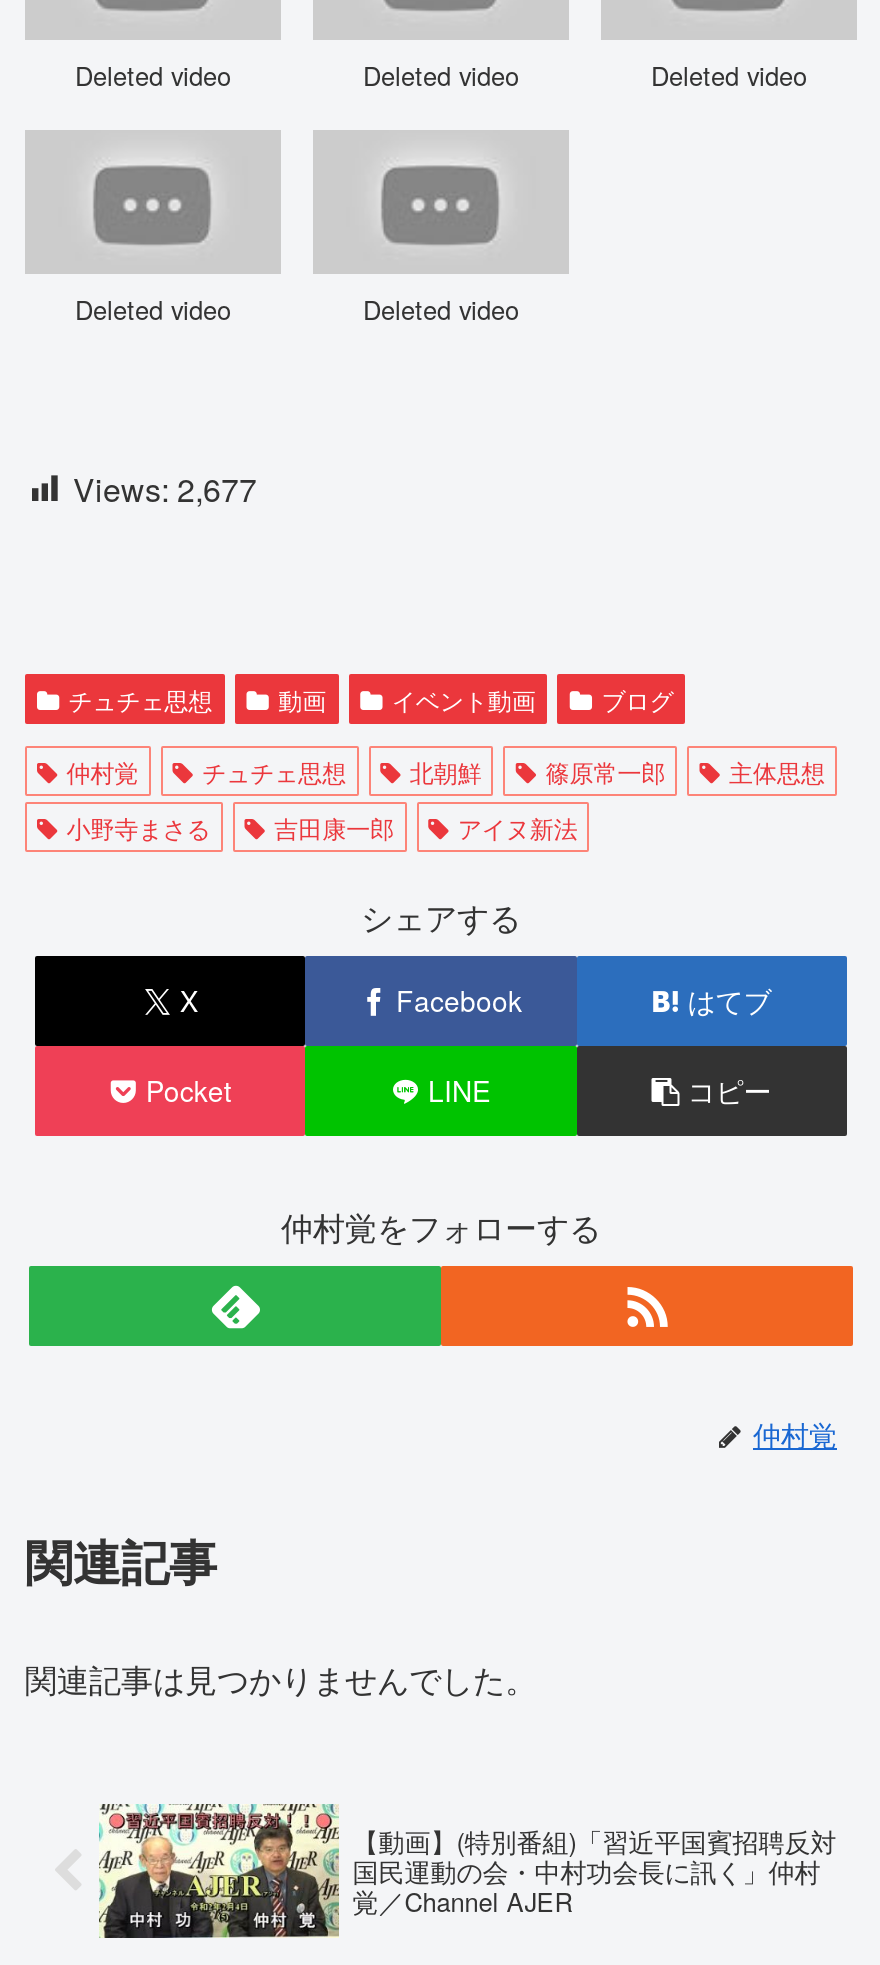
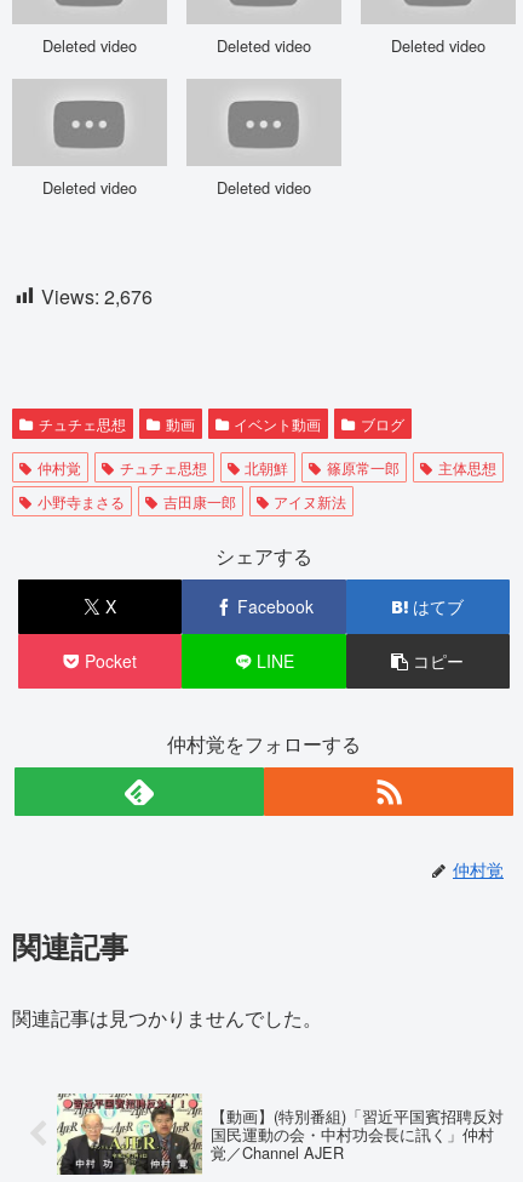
- Views: 2,677
+ Views: 2,676
